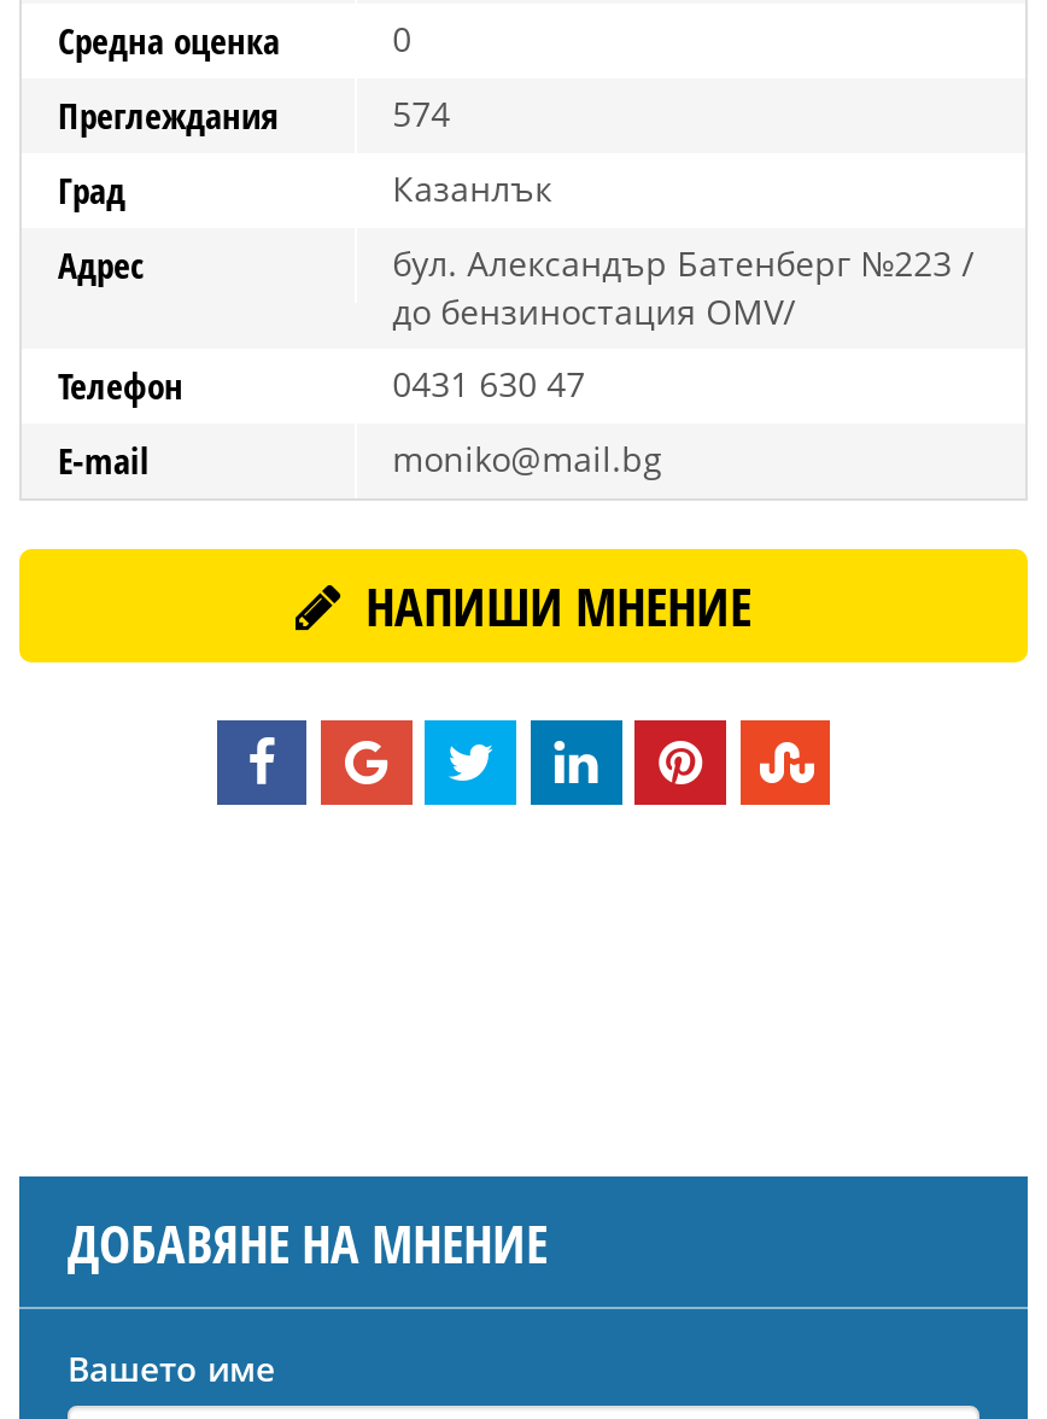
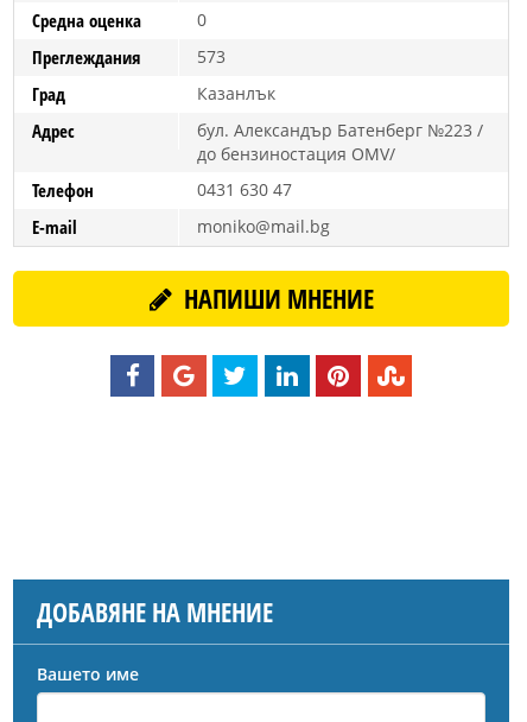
- 574
+ 573
